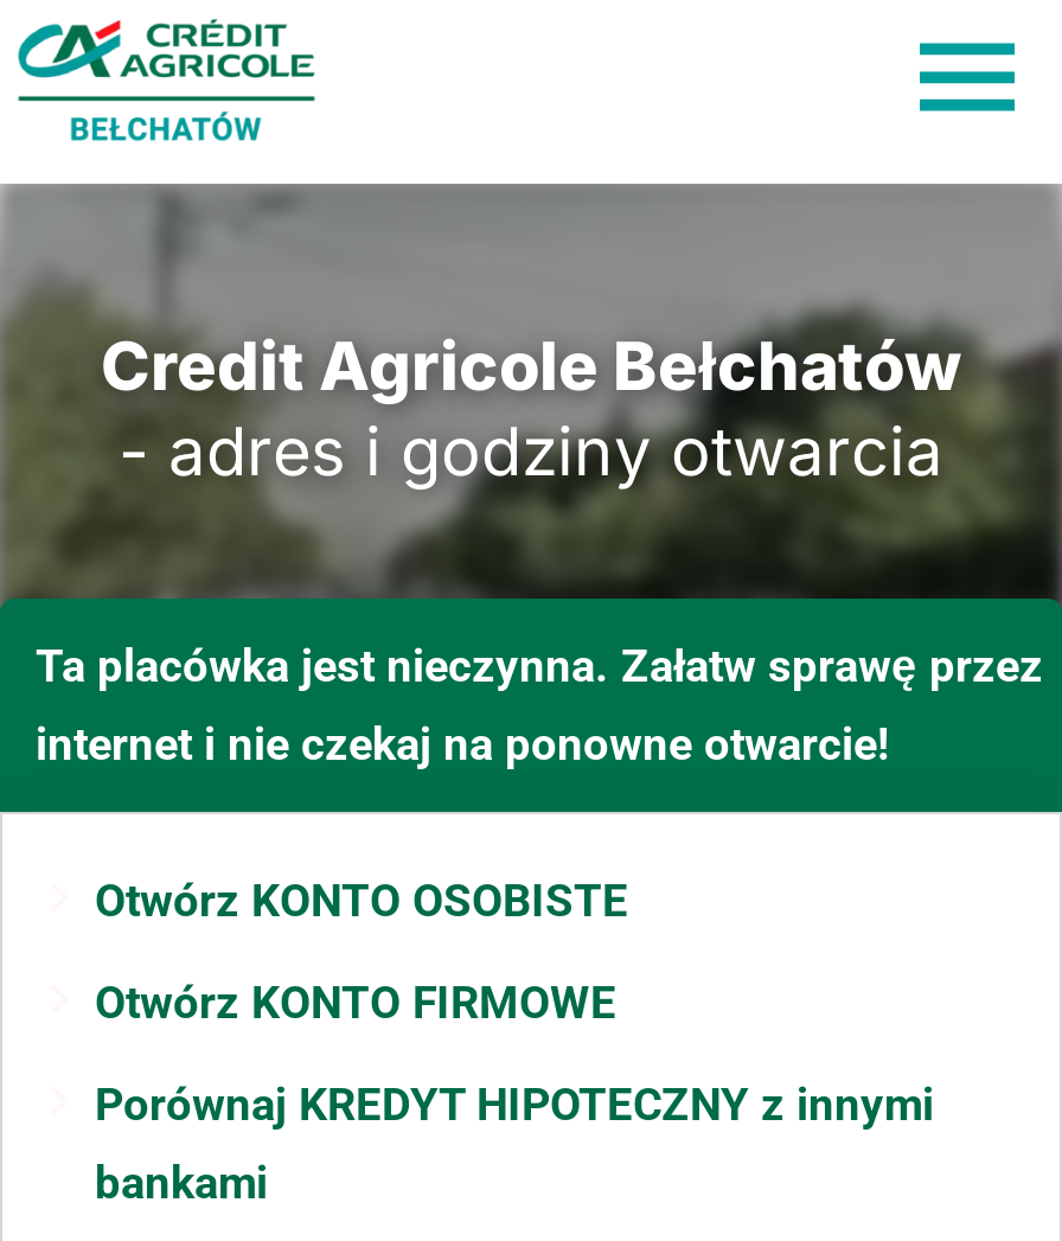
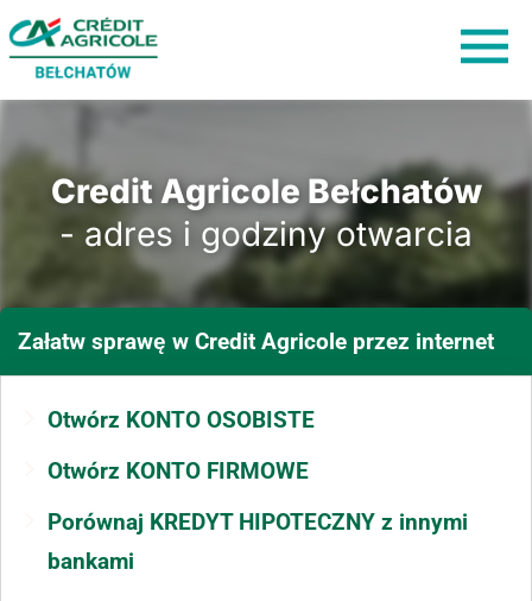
- Ta placówka jest nieczynna. Załatw sprawę przez
- internet i nie czekaj na ponowne otwarcie!
+ Załatw sprawę w Credit Agricole przez internet
